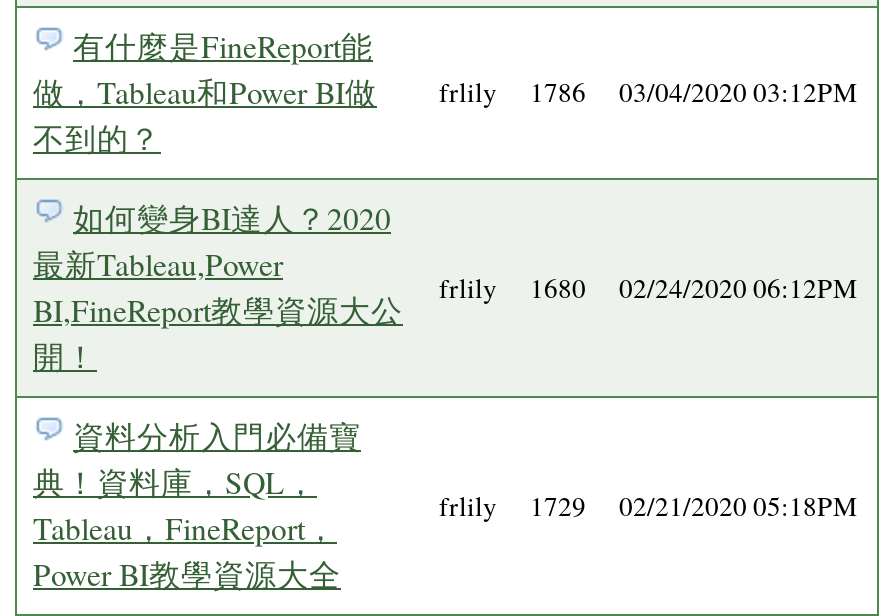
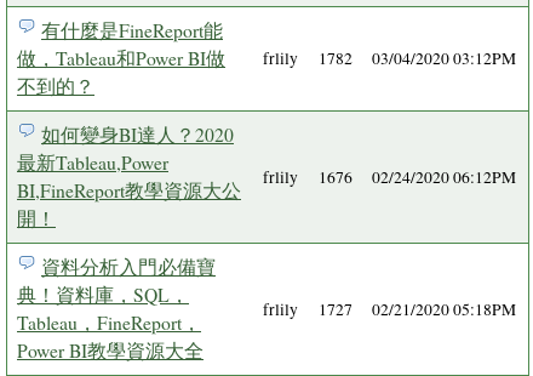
- 做，Tableau和Power BI做 frlily 1786 03/04/2020 03:12PM
+ 做，Tableau和Power BI做 frlily 1782 03/04/2020 03:12PM

- BI,FineReport教學資源大公 frlily 1680 02/24/2020 06:12PM
+ BI,FineReport教學資源大公 frlily 1676 02/24/2020 06:12PM

- frlily 1729 02/21/2020 05:18PM
+ frlily 1727 02/21/2020 05:18PM
